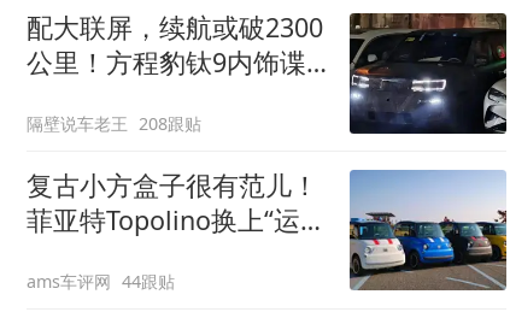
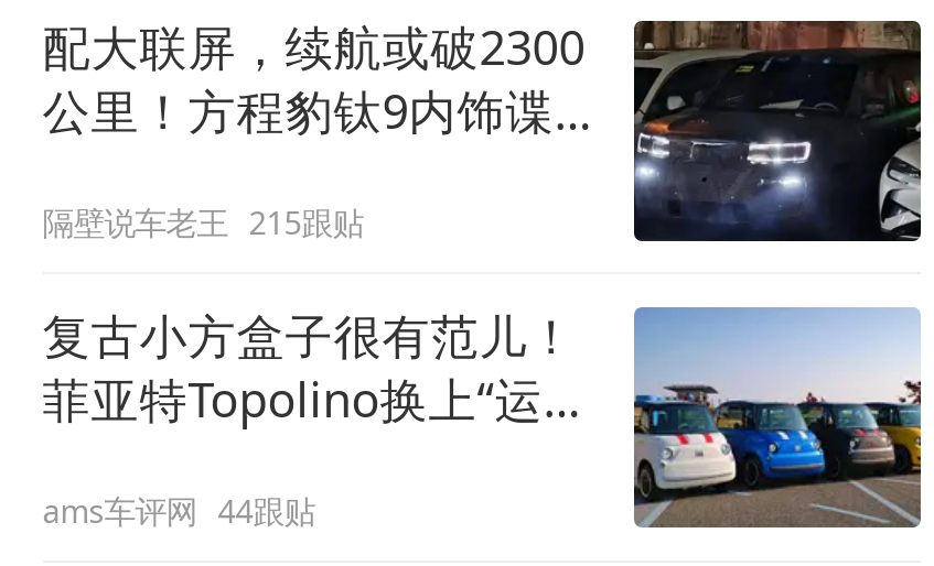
- 隔壁说车老王 208跟贴
+ 隔壁说车老王 215跟贴
